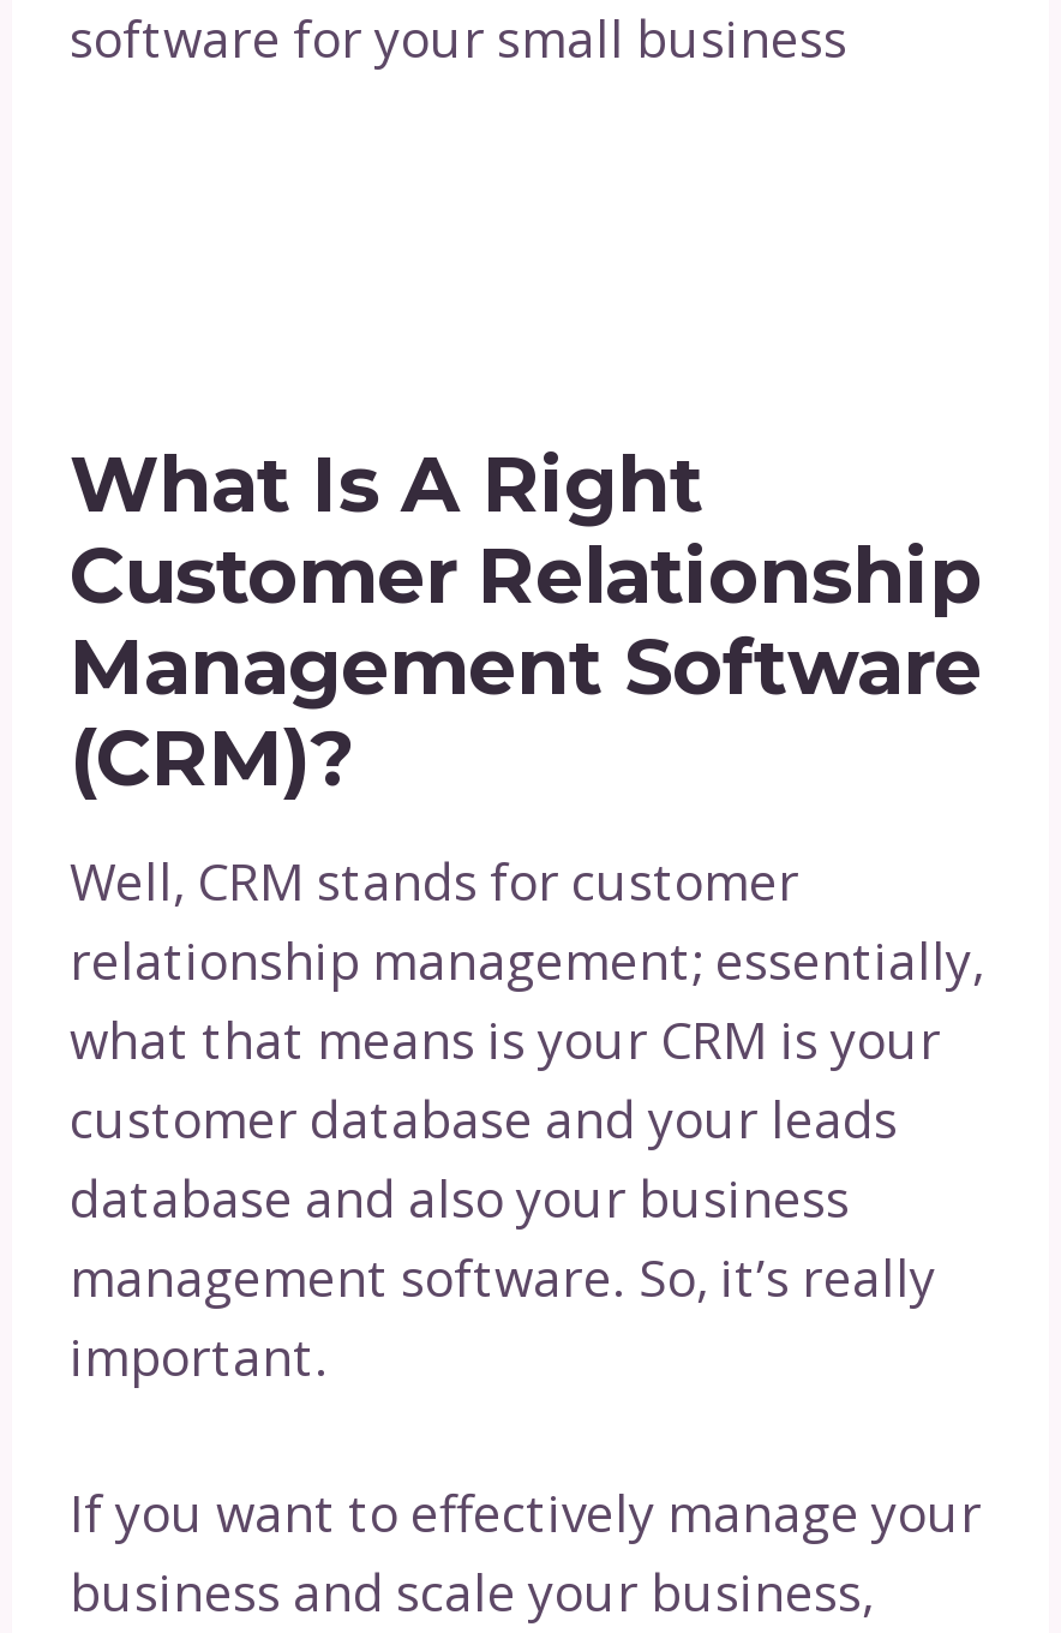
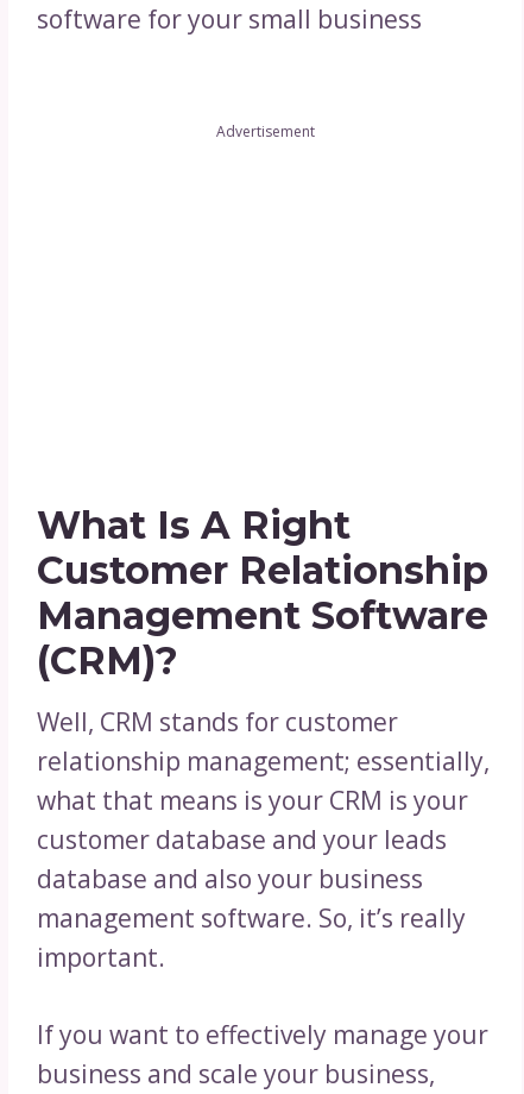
+ Advertisement
